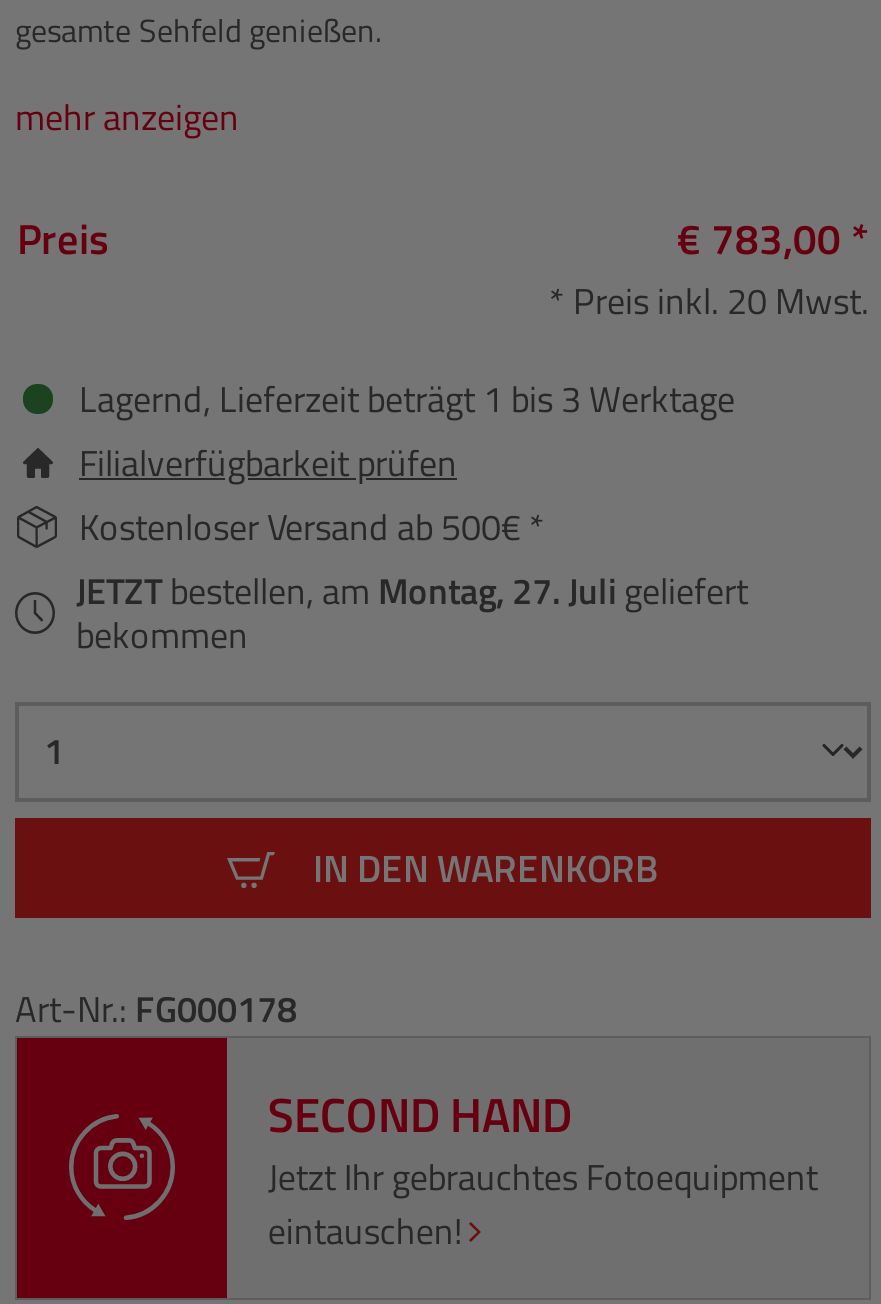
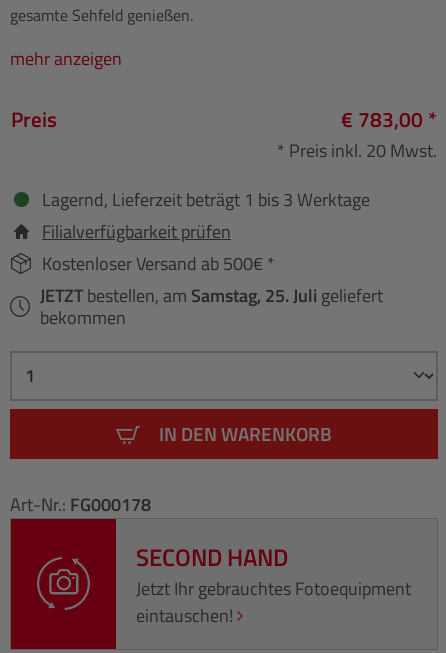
- JETZTbestellen, am Montag, 27. Juli geliefert
+ JETZTbestellen, am Samstag, 25. Juli geliefert
